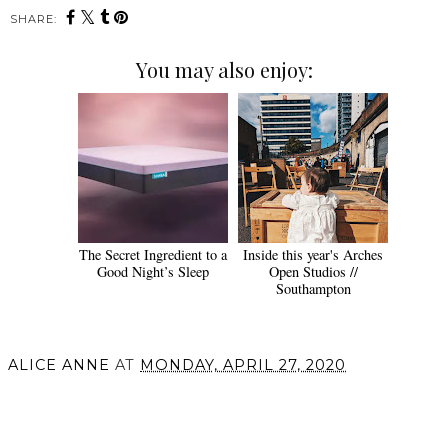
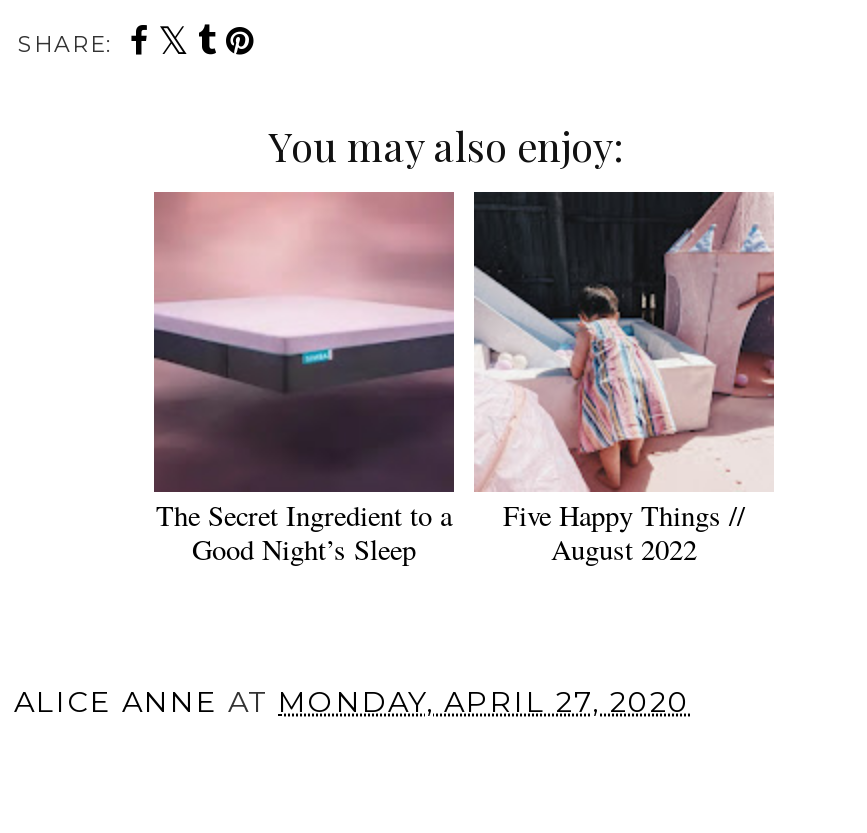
- [image]
- Inside this year's Arches
- Open Studios //
- Southampton
+ [image]
+ Five Happy Things //
+ August 2022
